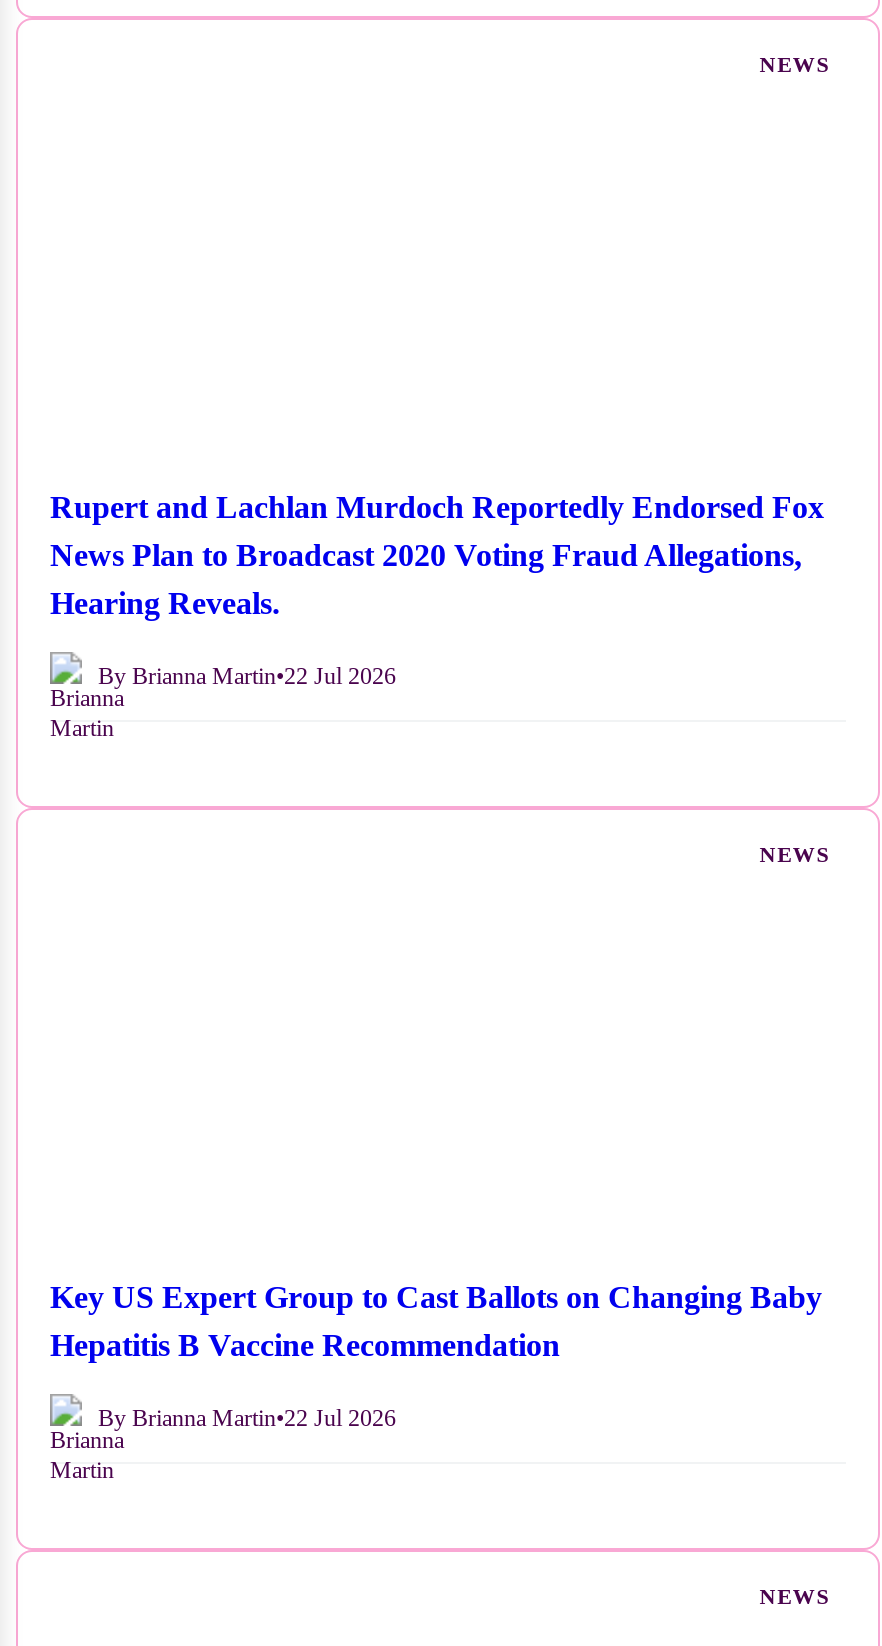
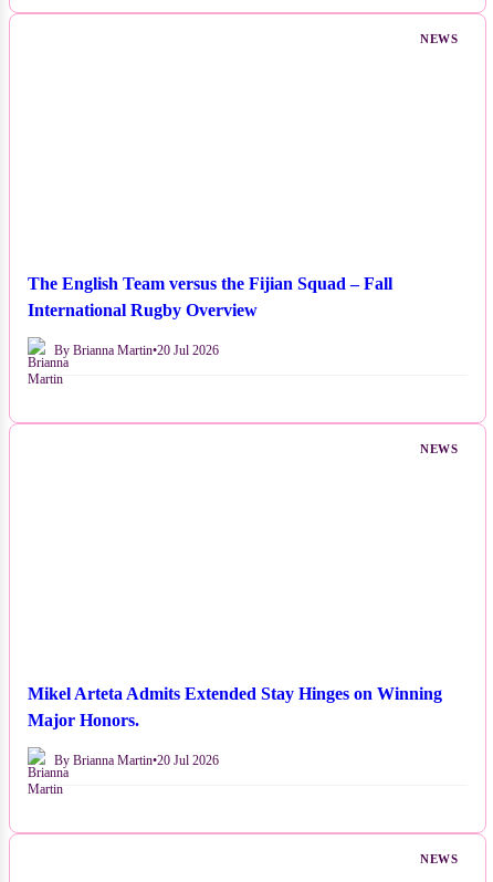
- Rupert and Lachlan Murdoch Reportedly Endorsed Fox
- News Plan to Broadcast 2020 Voting Fraud Allegations,
- Hearing Reveals.
+ The English Team versus the Fijian Squad – Fall
+ International Rugby Overview

- By Brianna Martin•22 Jul 2026
+ By Brianna Martin•20 Jul 2026

- Key US Expert Group to Cast Ballots on Changing Baby
- Hepatitis B Vaccine Recommendation
+ Mikel Arteta Admits Extended Stay Hinges on Winning
+ Major Honors.

- By Brianna Martin•22 Jul 2026
+ By Brianna Martin•20 Jul 2026
